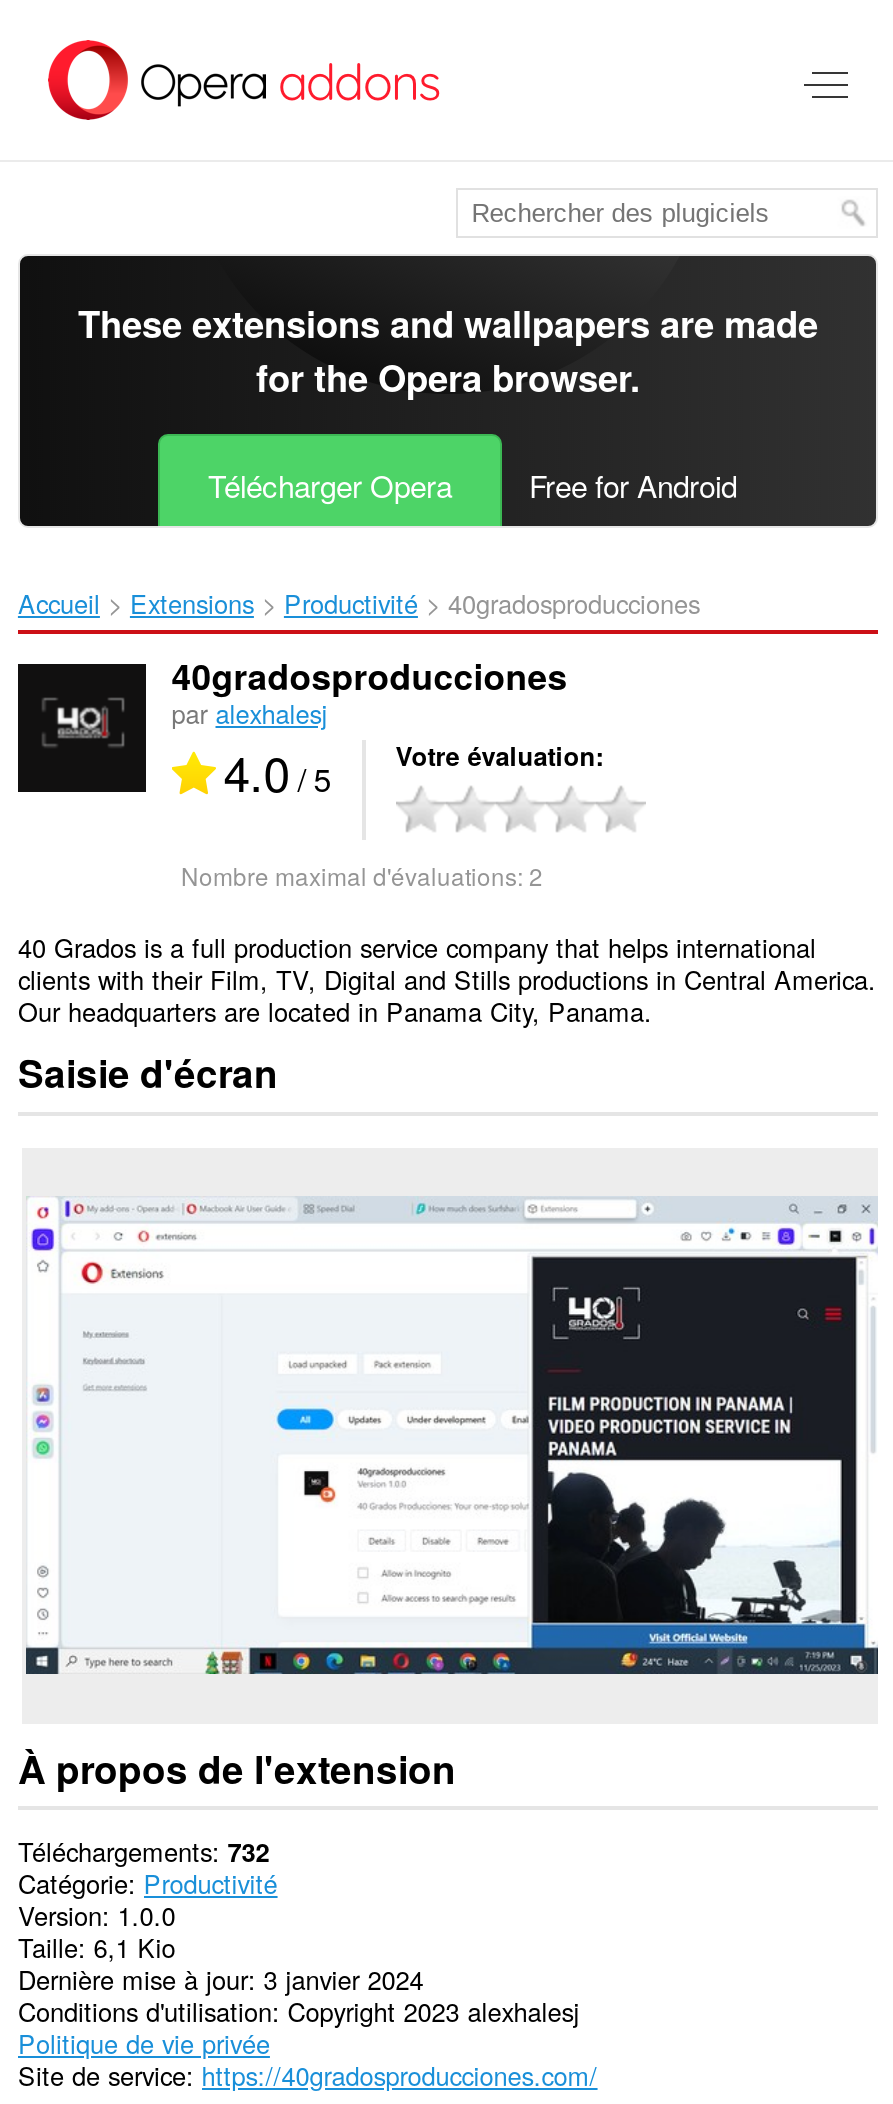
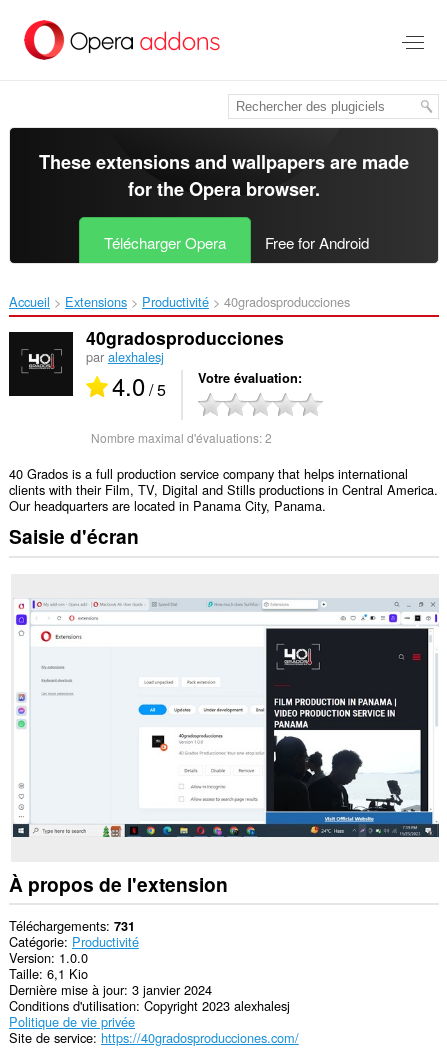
- Téléchargements 732
+ Téléchargements 731
